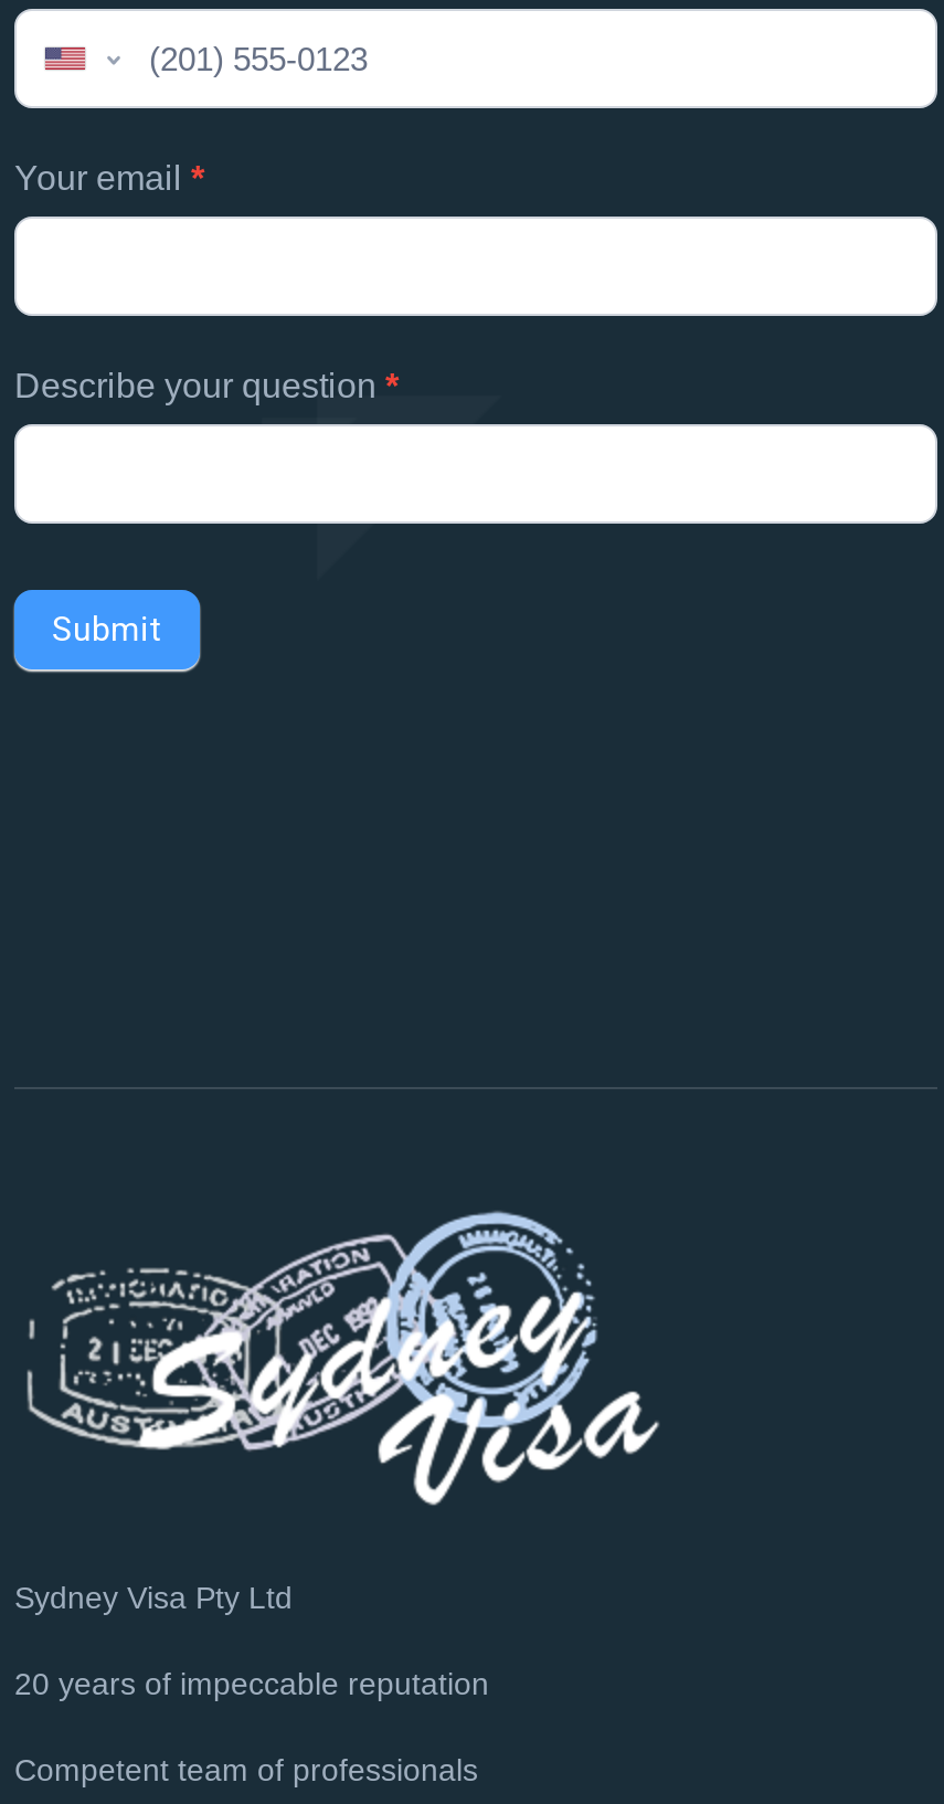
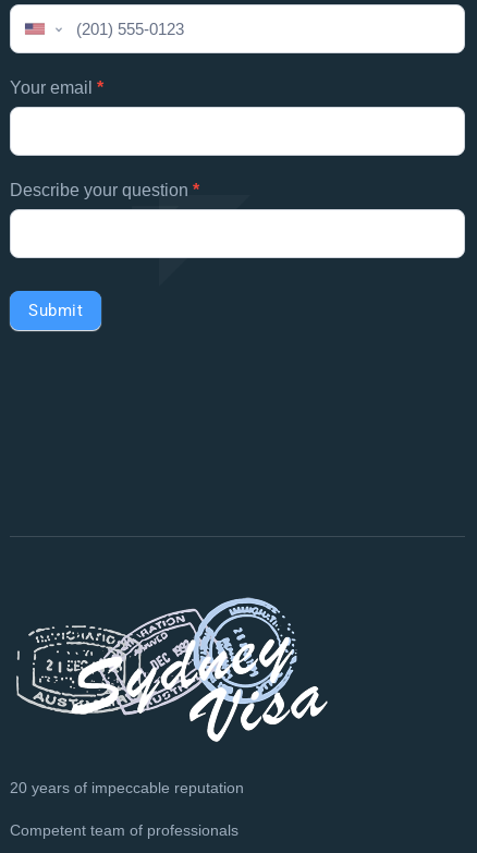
- Sydney Visa Pty Ltd
